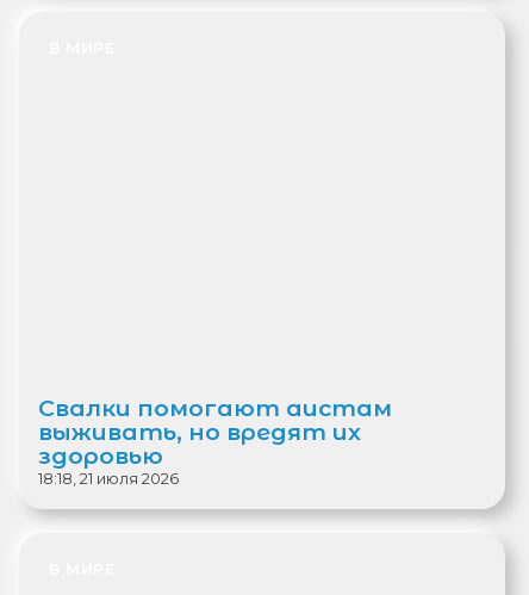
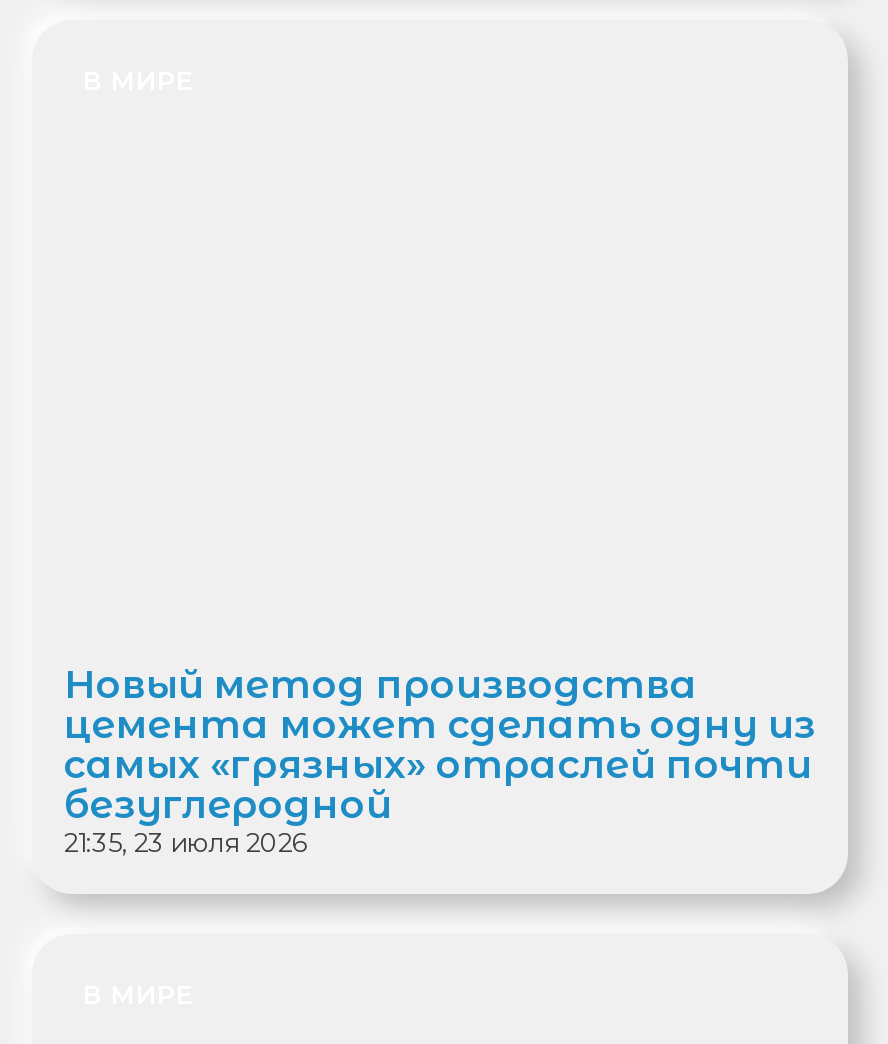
- Свалки помогают аистам
- выживать, но вредят их
- здоровью
- 18:18, 21 июля 2026
+ Новый метод производства
+ цемента может сделать одну из
+ самых «грязных» отраслей почти
+ безуглеродной
+ 21:35, 23 июля 2026
